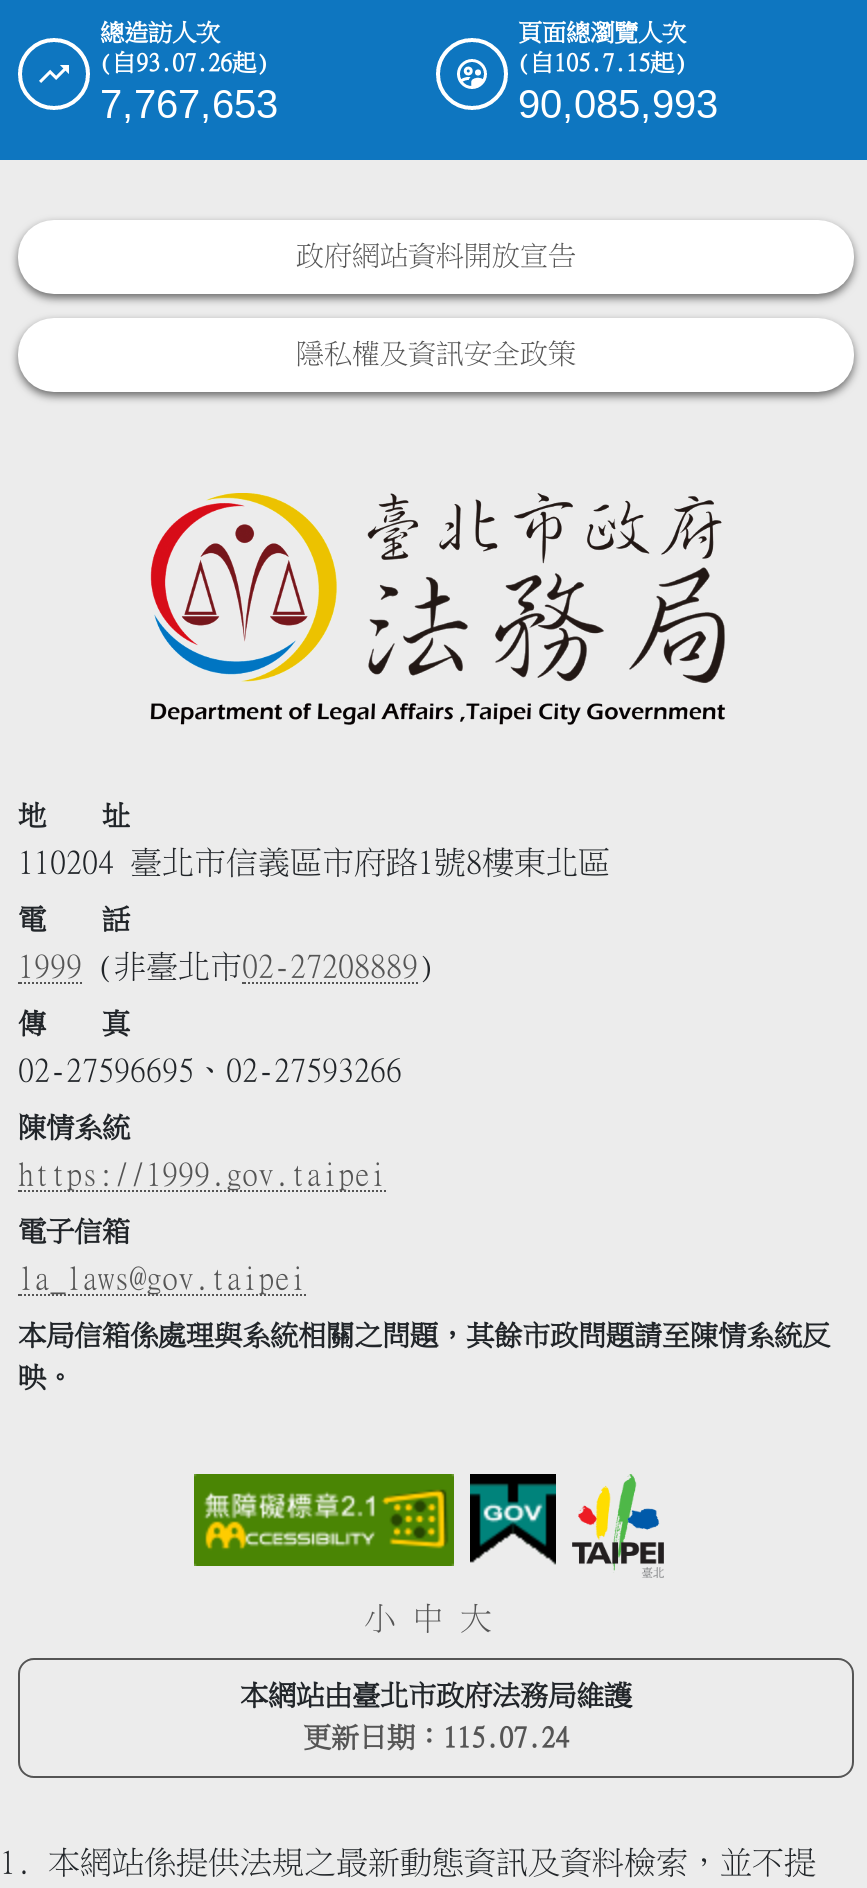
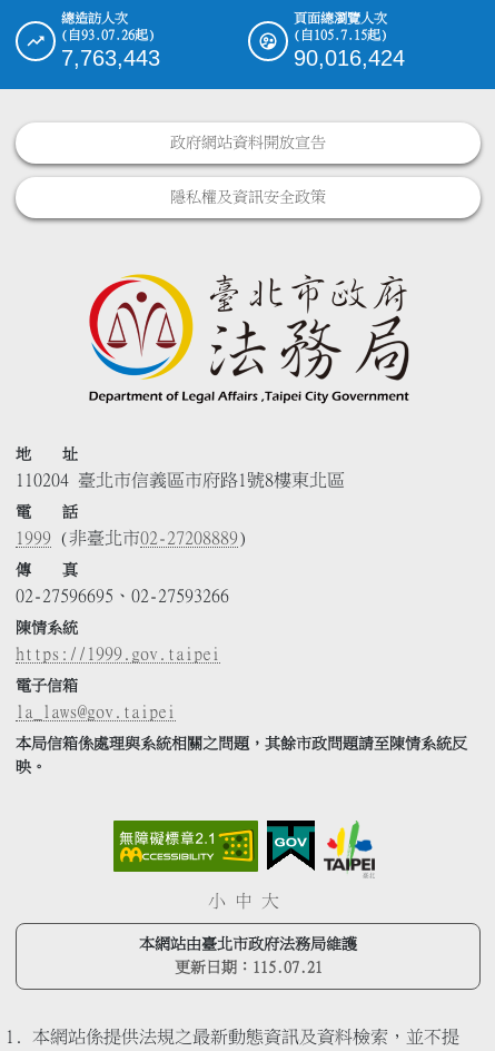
- 7,767,653
+ 7,763,443

- 90,085,993
+ 90,016,424

- 更新日期：115.07.24
+ 更新日期：115.07.21
